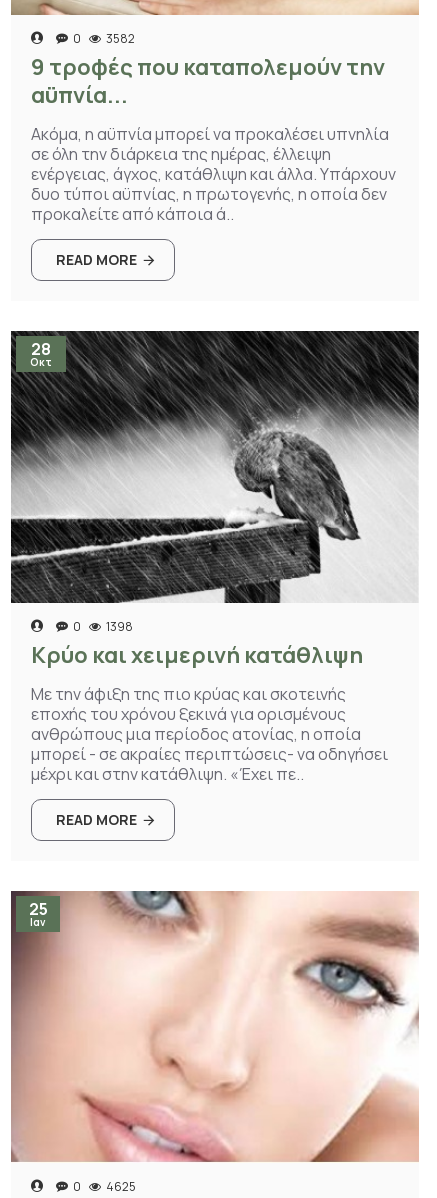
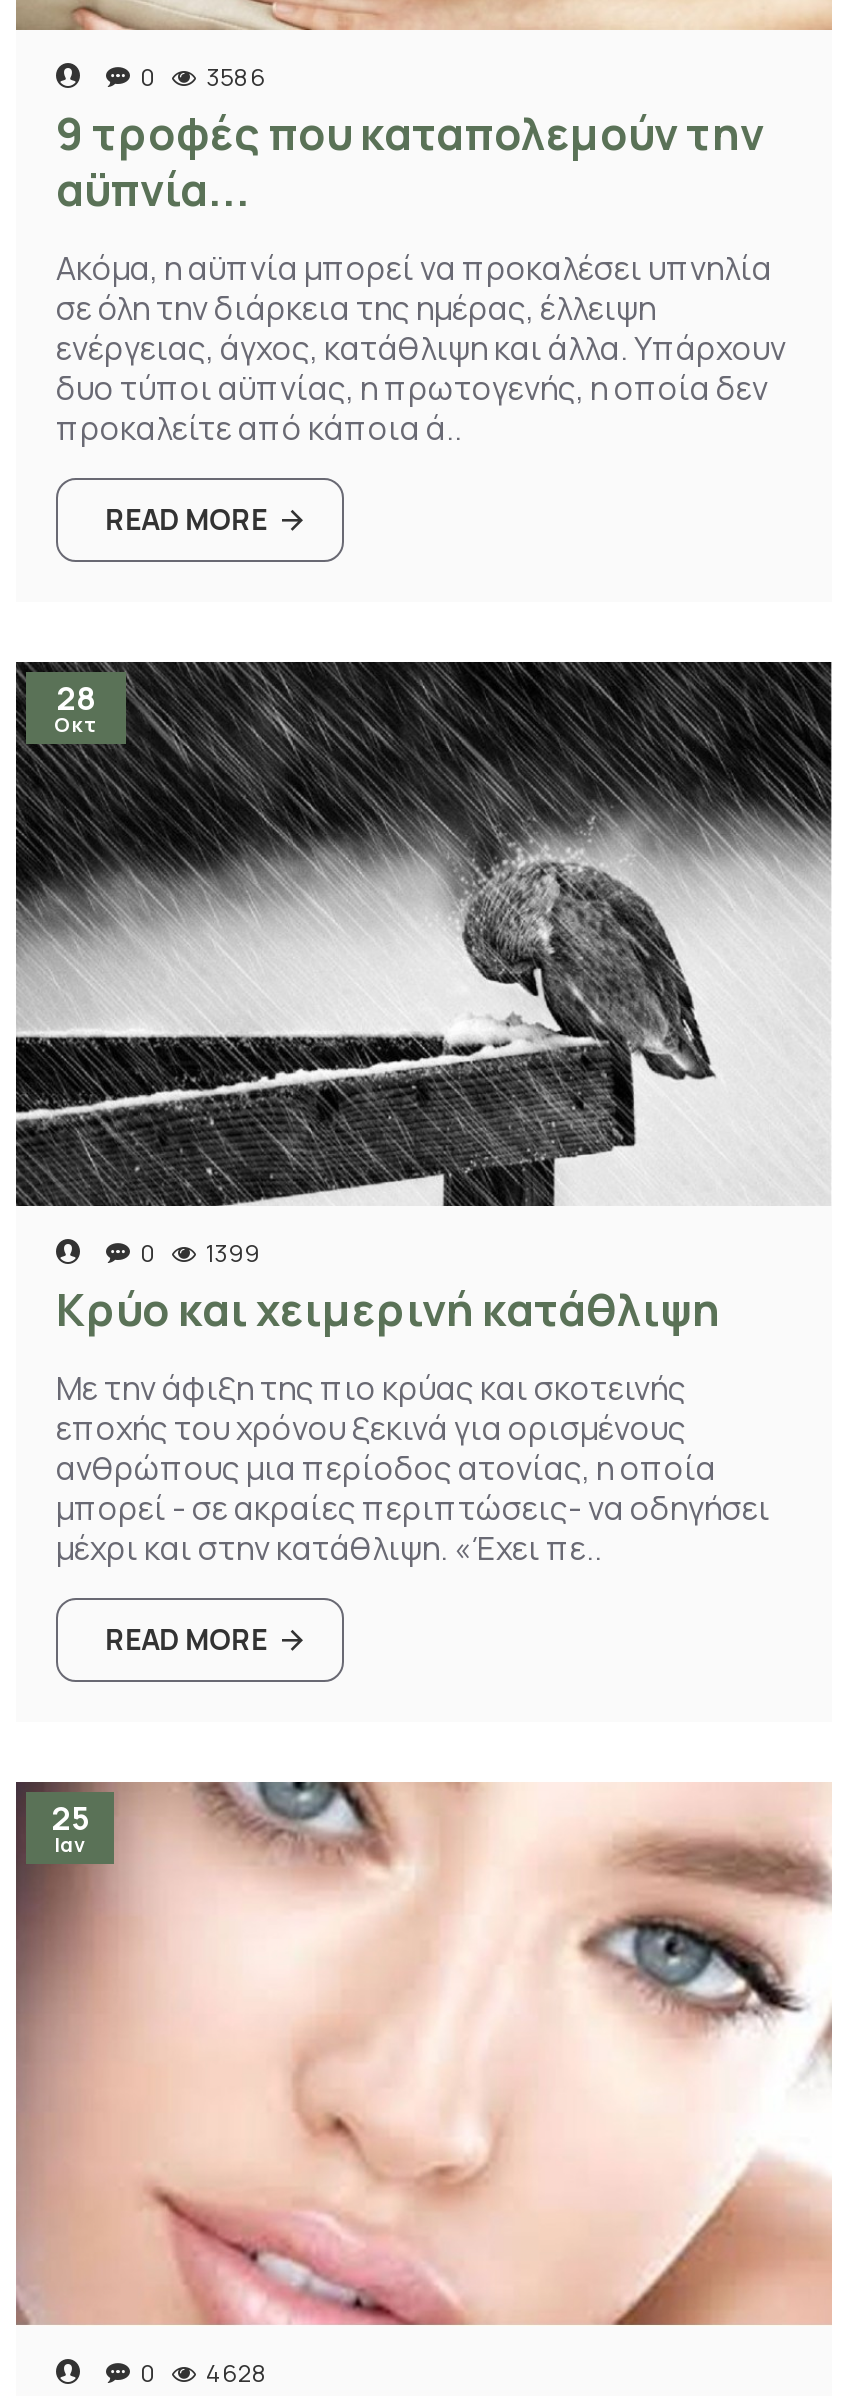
- 0 3582
+ 0 3586

- 0 1398
+ 0 1399

- 0 4625
+ 0 4628
